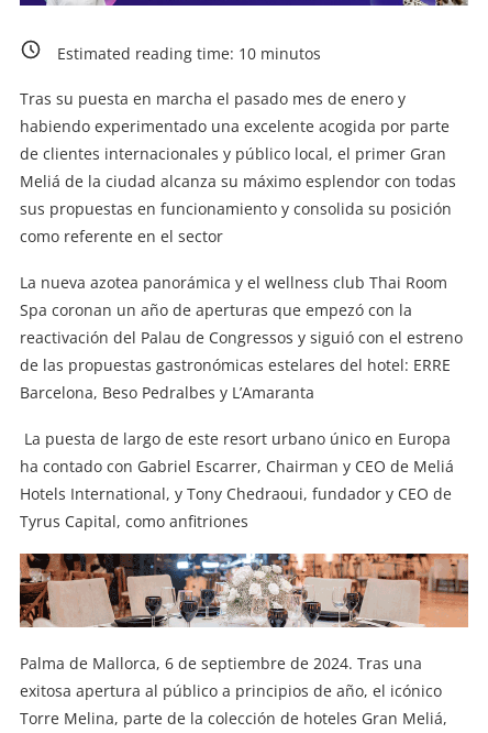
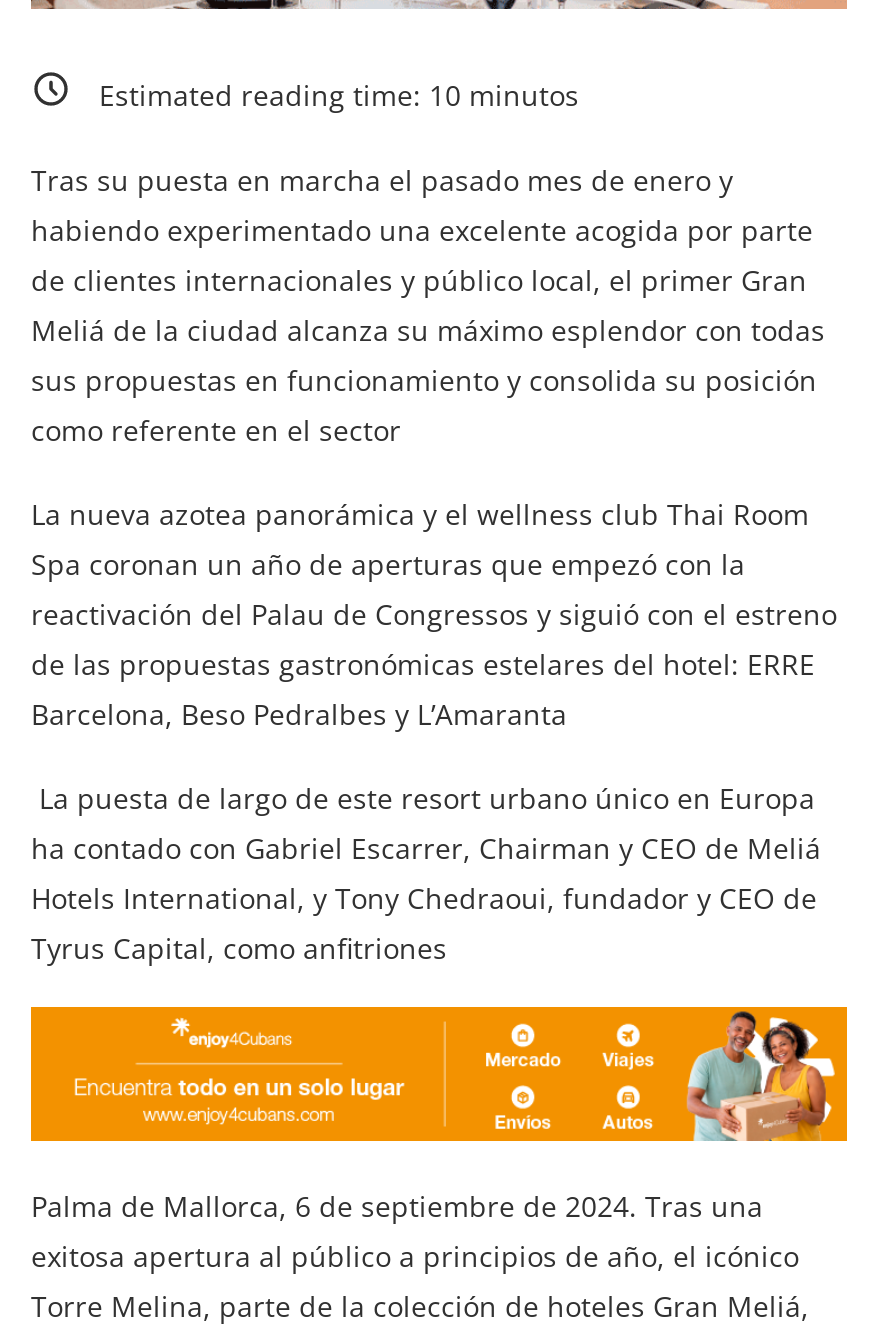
- [image]
+ [image]
